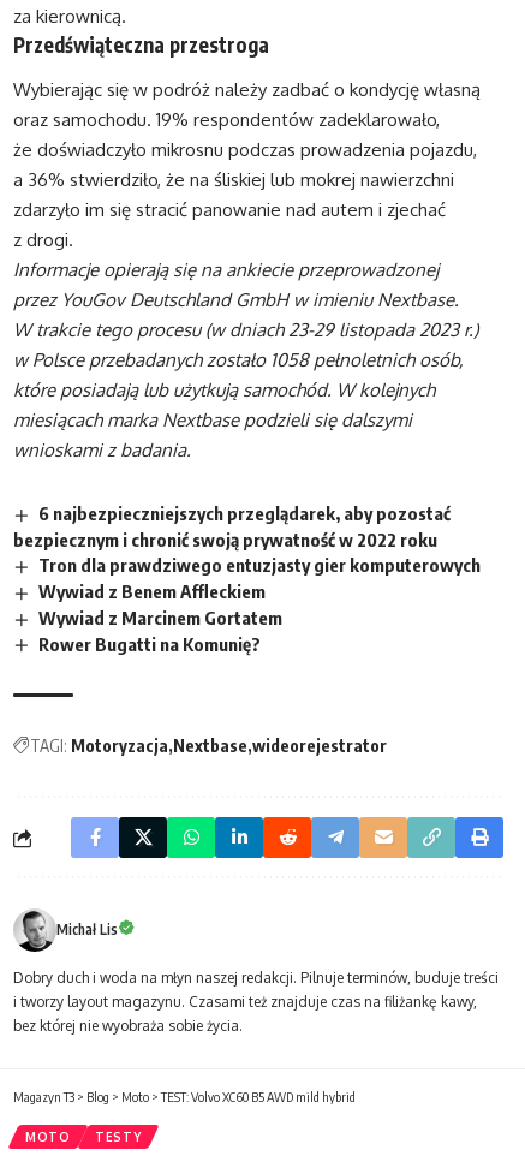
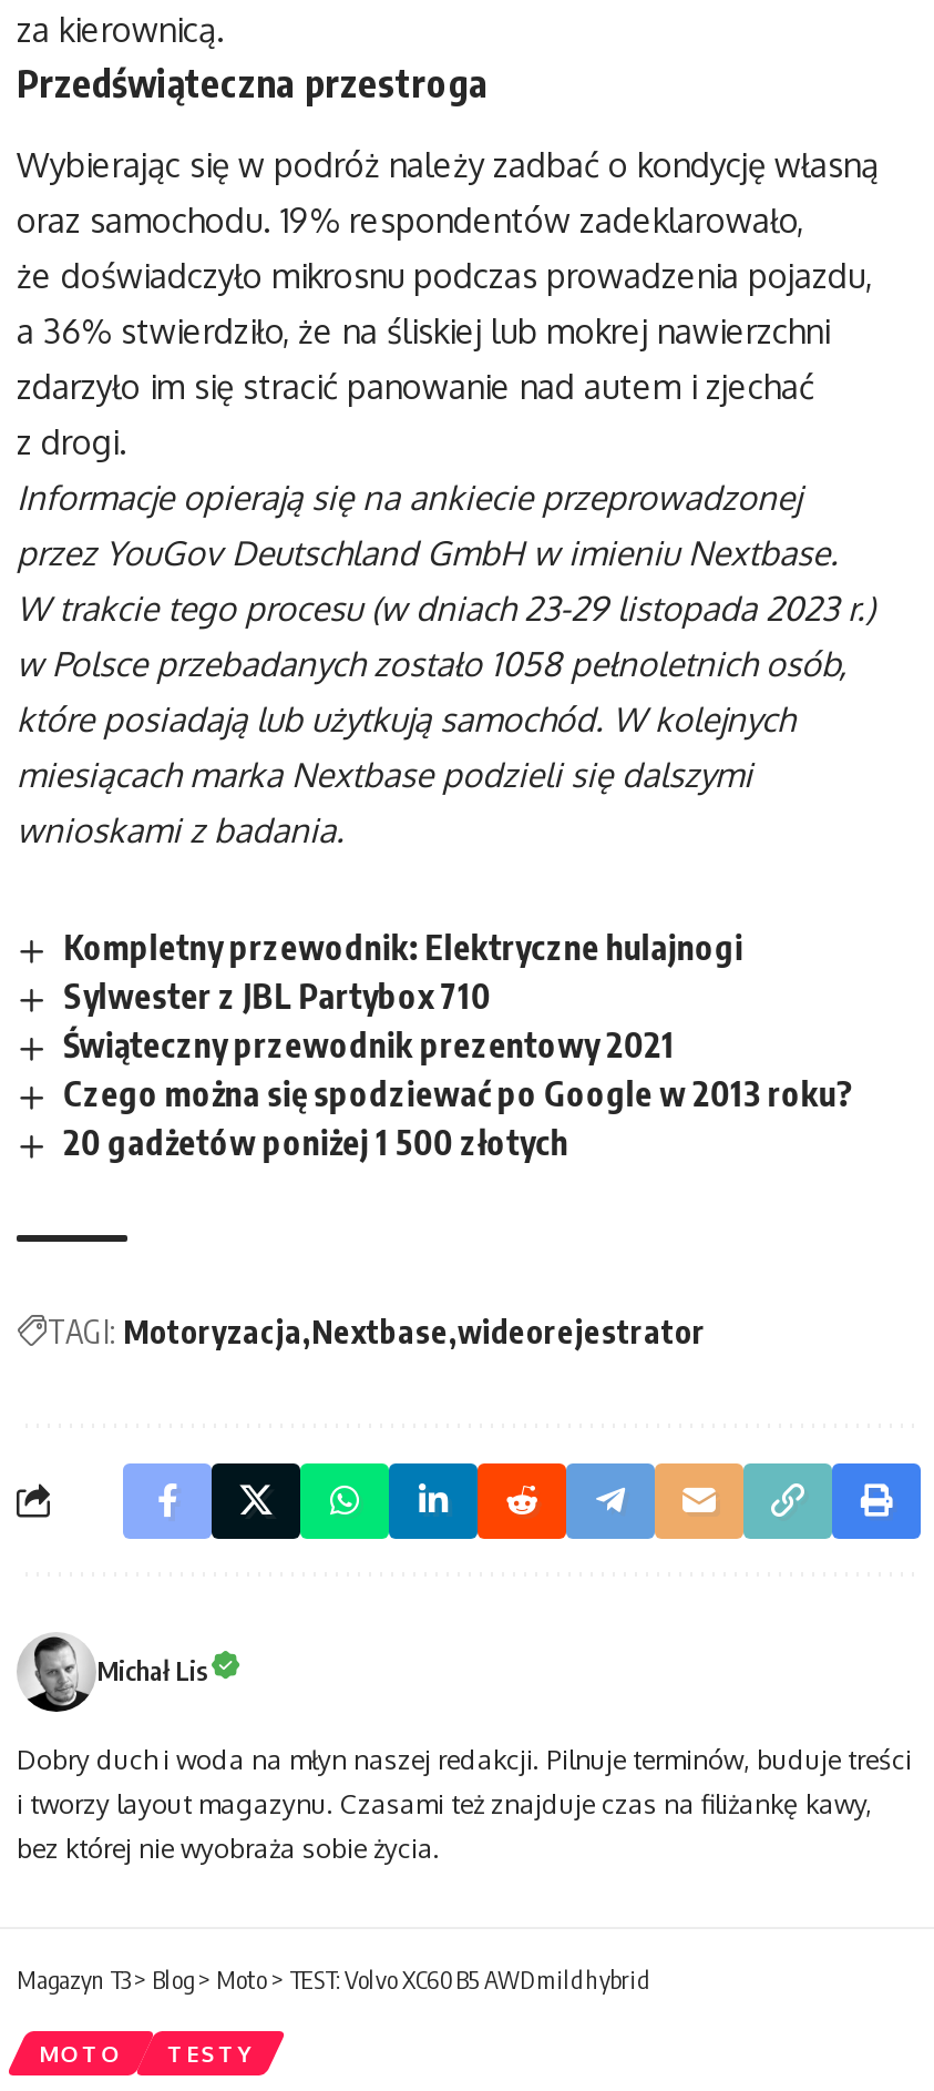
- 6 najbezpieczniejszych przeglądarek, aby pozostać
- bezpiecznym i chronić swoją prywatność w 2022 roku
- Tron dla prawdziwego entuzjasty gier komputerowych
- Wywiad z Benem Affleckiem
- Wywiad z Marcinem Gortatem
- Rower Bugatti na Komunię?
+ Kompletny przewodnik: Elektryczne hulajnogi
+ Sylwester z JBL Partybox 710
+ Świąteczny przewodnik prezentowy 2021
+ Czego można się spodziewać po Google w 2013 roku?
+ 20 gadżetów poniżej 1 500 złotych
